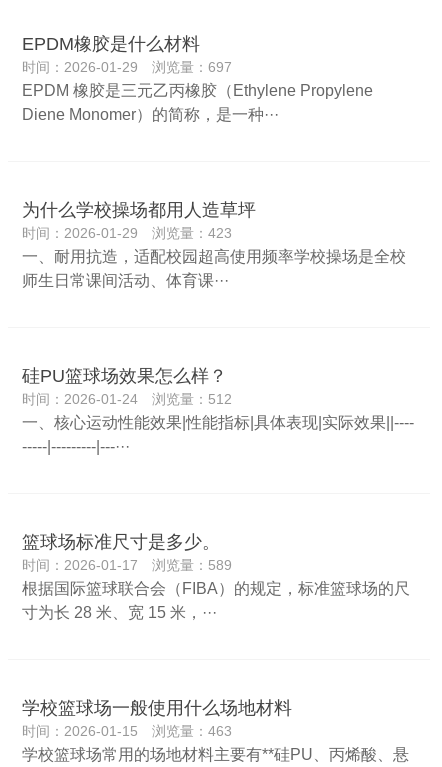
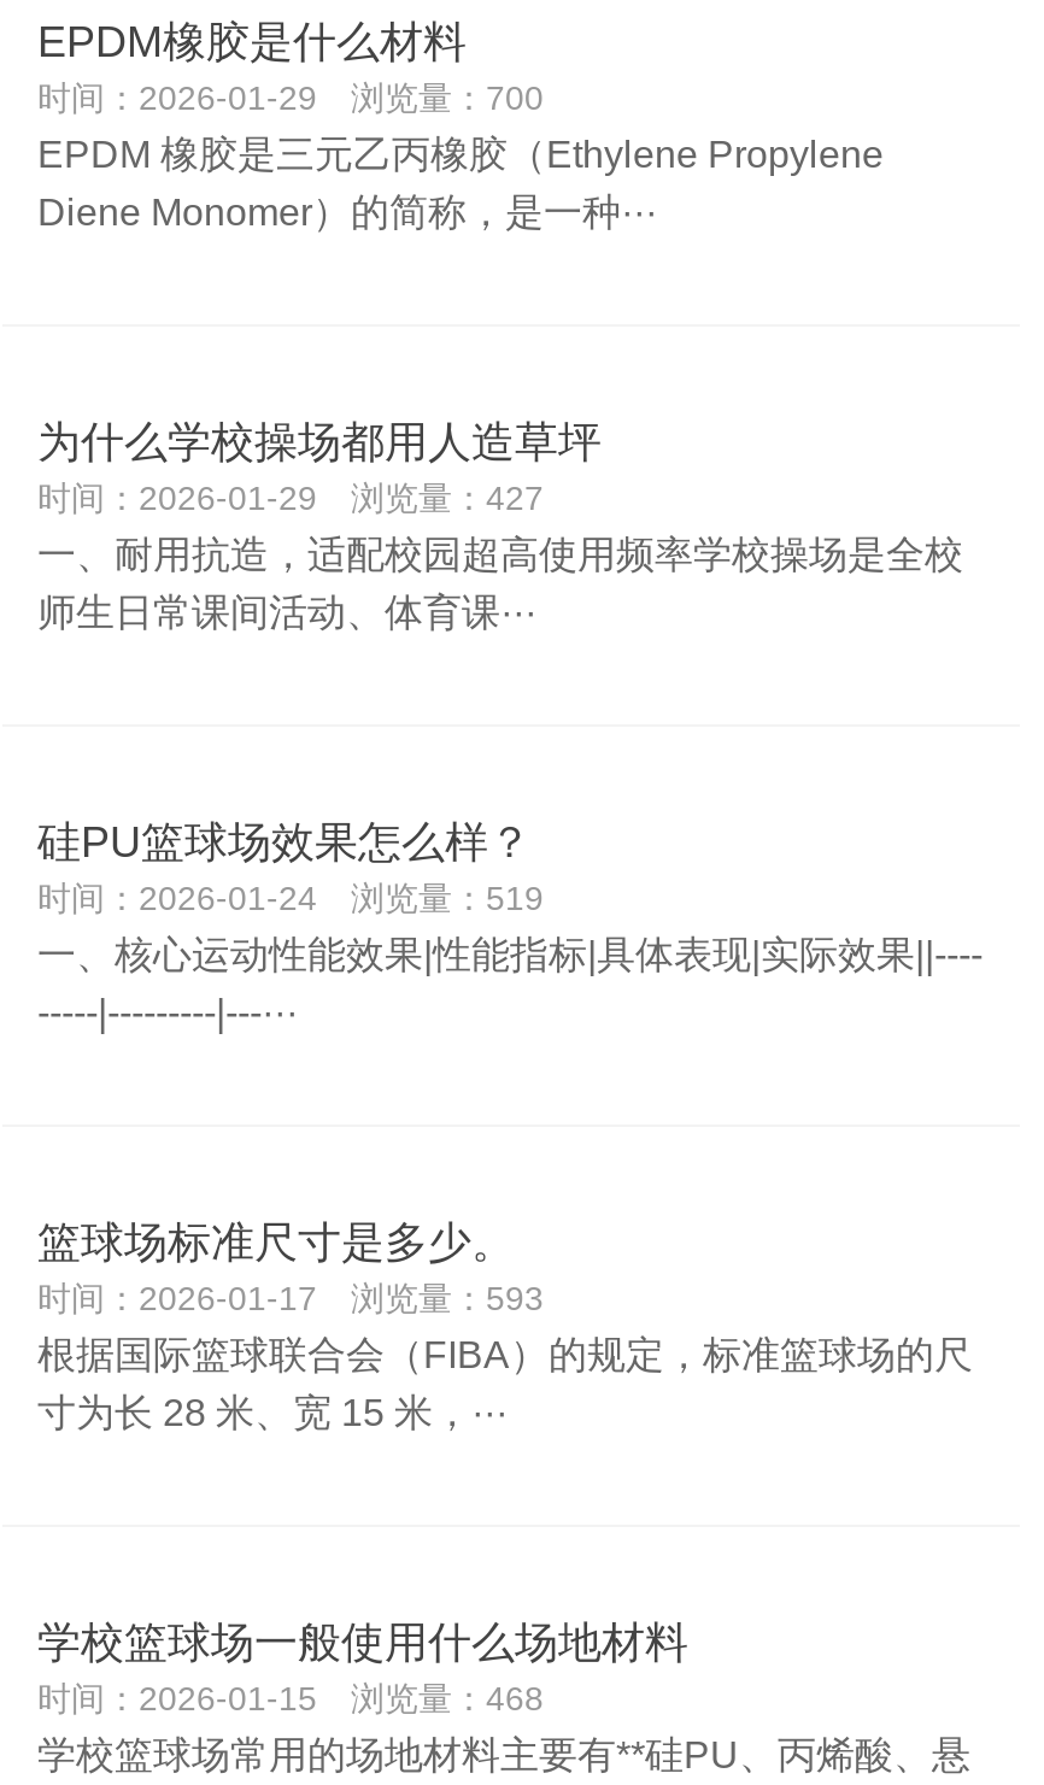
- 时间：2026-01-29 浏览量：697
+ 时间：2026-01-29 浏览量：700

- 时间：2026-01-29 浏览量：423
+ 时间：2026-01-29 浏览量：427

- 时间：2026-01-24 浏览量：512
+ 时间：2026-01-24 浏览量：519

- 时间：2026-01-17 浏览量：589
+ 时间：2026-01-17 浏览量：593

- 时间：2026-01-15 浏览量：463
+ 时间：2026-01-15 浏览量：468
